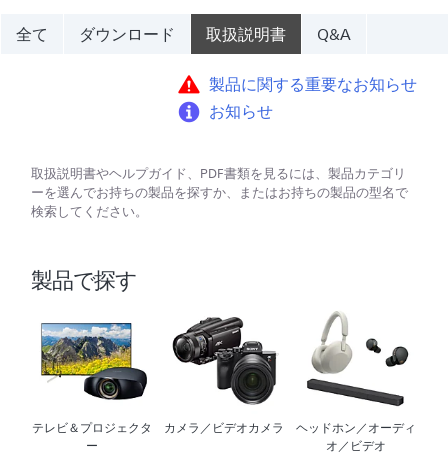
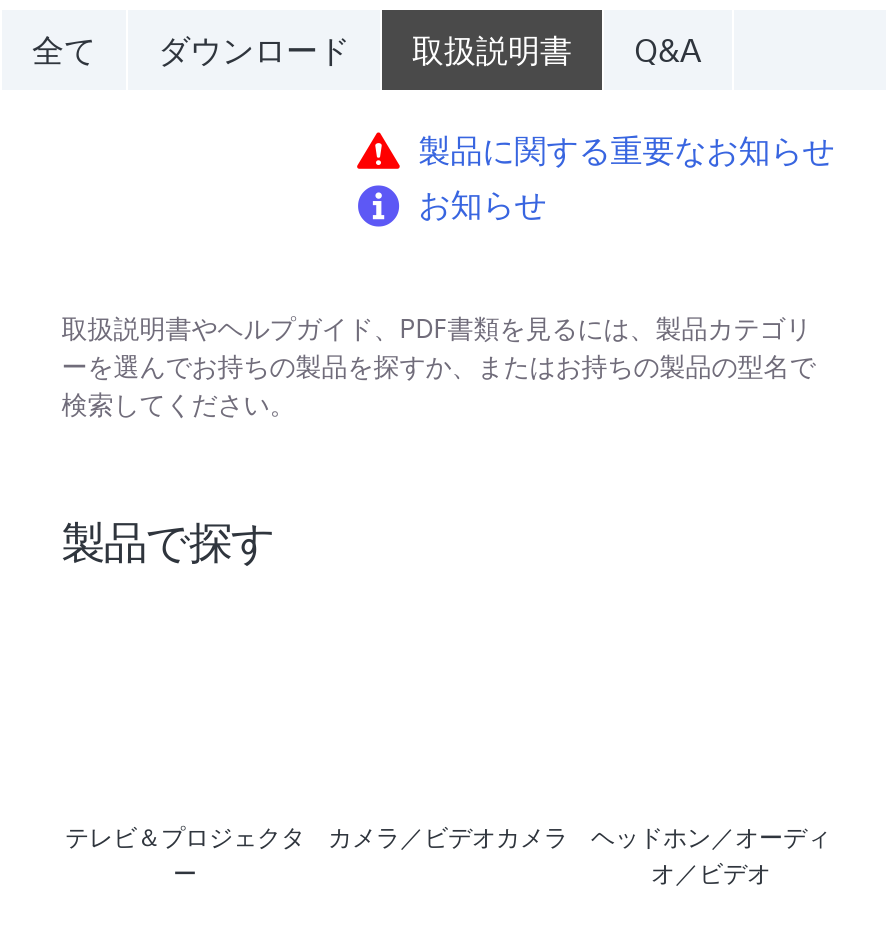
- [image]

- [image]

- [image]
